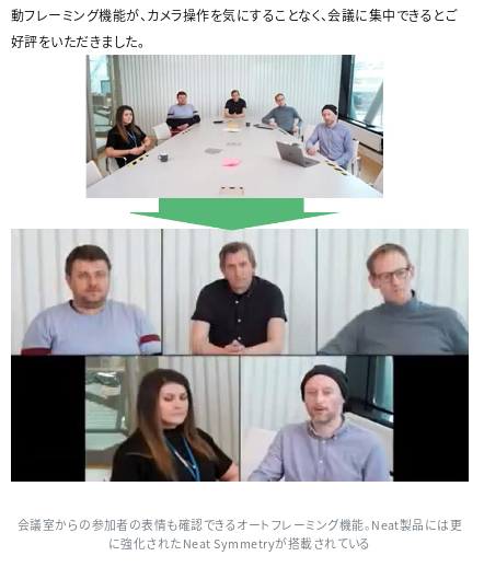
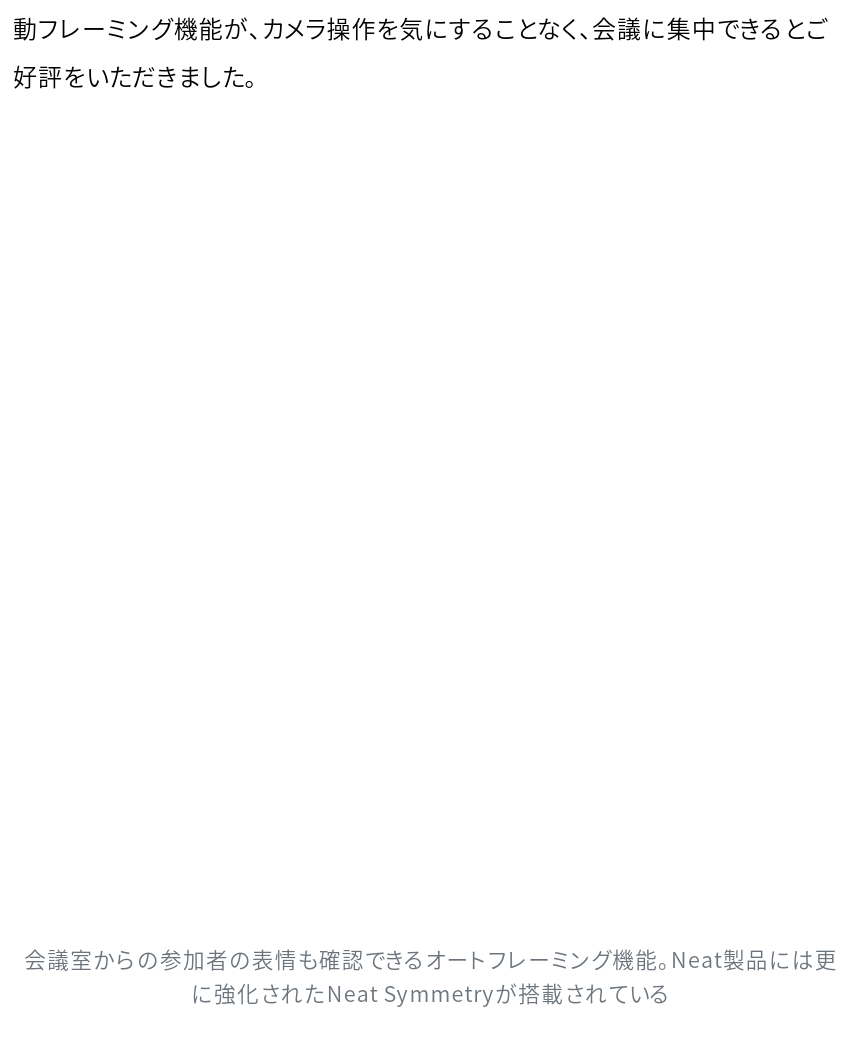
- [image]
